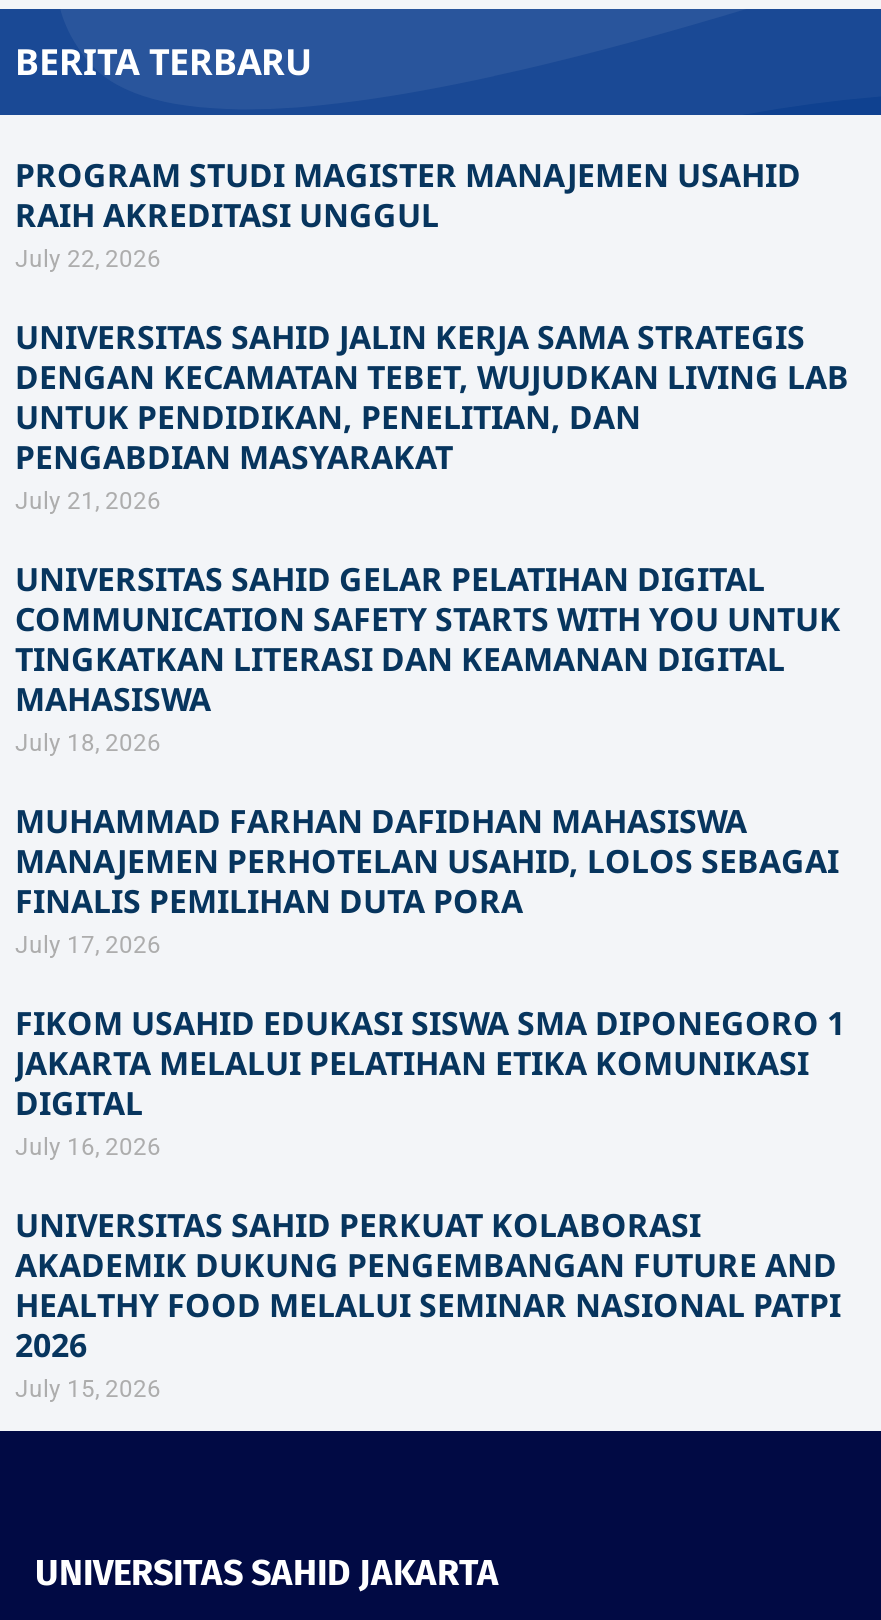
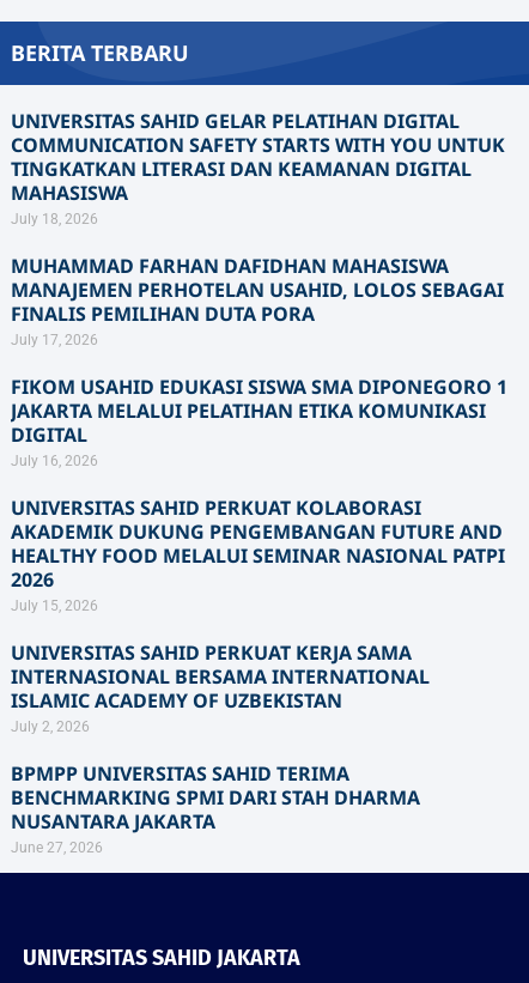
- PROGRAM STUDI MAGISTER MANAJEMEN USAHID
- RAIH AKREDITASI UNGGUL
- July 22, 2026
- UNIVERSITAS SAHID JALIN KERJA SAMA STRATEGIS
- DENGAN KECAMATAN TEBET, WUJUDKAN LIVING LAB
- UNTUK PENDIDIKAN, PENELITIAN, DAN
- PENGABDIAN MASYARAKAT
- July 21, 2026

moved up: UNIVERSITAS SAHID GELAR PELATIHAN DIGITAL | COMMUNICATION SAFETY STARTS WITH YOU UNTUK | TINGKATKAN LITERASI DAN KEAMANAN DIGITAL | ... | 2026 | July 15, 2026

+ UNIVERSITAS SAHID PERKUAT KERJA SAMA
+ INTERNASIONAL BERSAMA INTERNATIONAL
+ ISLAMIC ACADEMY OF UZBEKISTAN
+ July 2, 2026
+ BPMPP UNIVERSITAS SAHID TERIMA
+ BENCHMARKING SPMI DARI STAH DHARMA
+ NUSANTARA JAKARTA
+ June 27, 2026
